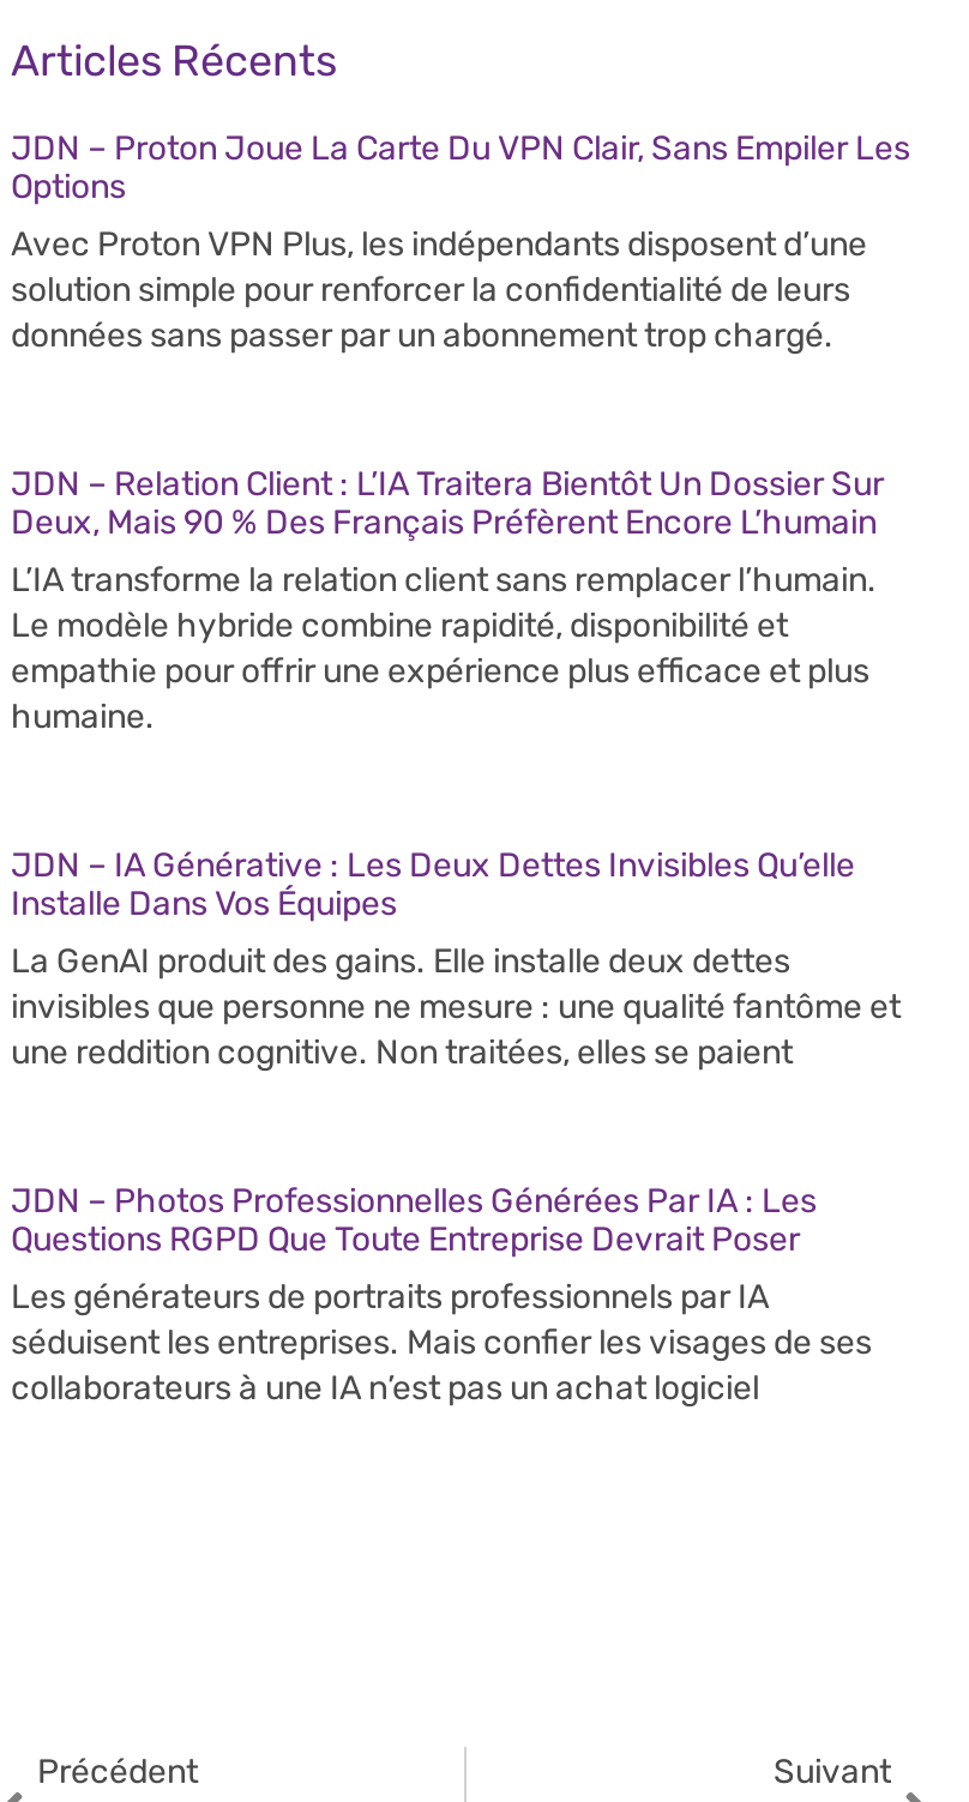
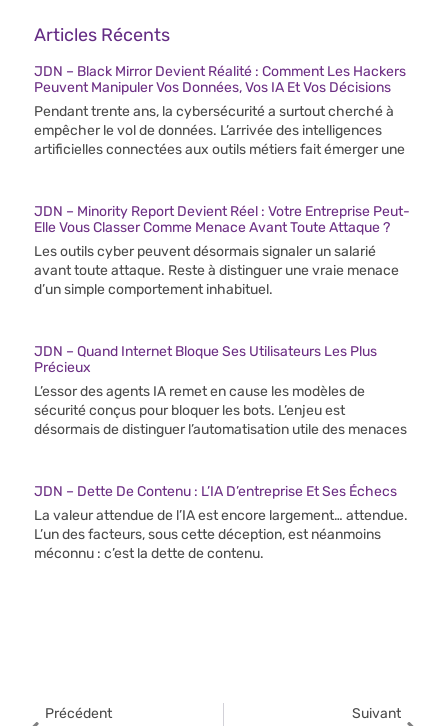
- JDN – Proton Joue La Carte Du VPN Clair, Sans Empiler Les
- Options
- Avec Proton VPN Plus, les indépendants disposent d’une
- solution simple pour renforcer la confidentialité de leurs
- données sans passer par un abonnement trop chargé.
+ JDN – Black Mirror Devient Réalité : Comment Les Hackers
+ Peuvent Manipuler Vos Données, Vos IA Et Vos Décisions
+ Pendant trente ans, la cybersécurité a surtout cherché à
+ empêcher le vol de données. L’arrivée des intelligences
+ artificielles connectées aux outils métiers fait émerger une

- JDN – Relation Client : L’IA Traitera Bientôt Un Dossier Sur
- Deux, Mais 90 % Des Français Préfèrent Encore L’humain
- L’IA transforme la relation client sans remplacer l’humain.
- Le modèle hybride combine rapidité, disponibilité et
- empathie pour offrir une expérience plus efficace et plus
- humaine.
+ JDN – Minority Report Devient Réel : Votre Entreprise Peut-
+ Elle Vous Classer Comme Menace Avant Toute Attaque ?
+ Les outils cyber peuvent désormais signaler un salarié
+ avant toute attaque. Reste à distinguer une vraie menace
+ d’un simple comportement inhabituel.

- JDN – IA Générative : Les Deux Dettes Invisibles Qu’elle
- Installe Dans Vos Équipes
- La GenAI produit des gains. Elle installe deux dettes
- invisibles que personne ne mesure : une qualité fantôme et
- une reddition cognitive. Non traitées, elles se paient
+ JDN – Quand Internet Bloque Ses Utilisateurs Les Plus
+ Précieux
+ L’essor des agents IA remet en cause les modèles de
+ sécurité conçus pour bloquer les bots. L’enjeu est
+ désormais de distinguer l’automatisation utile des menaces

- JDN – Photos Professionnelles Générées Par IA : Les
- Questions RGPD Que Toute Entreprise Devrait Poser
- Les générateurs de portraits professionnels par IA
- séduisent les entreprises. Mais confier les visages de ses
- collaborateurs à une IA n’est pas un achat logiciel
+ JDN – Dette De Contenu : L’IA D’entreprise Et Ses Échecs
+ La valeur attendue de l’IA est encore largement… attendue.
+ L’un des facteurs, sous cette déception, est néanmoins
+ méconnu : c’est la dette de contenu.
